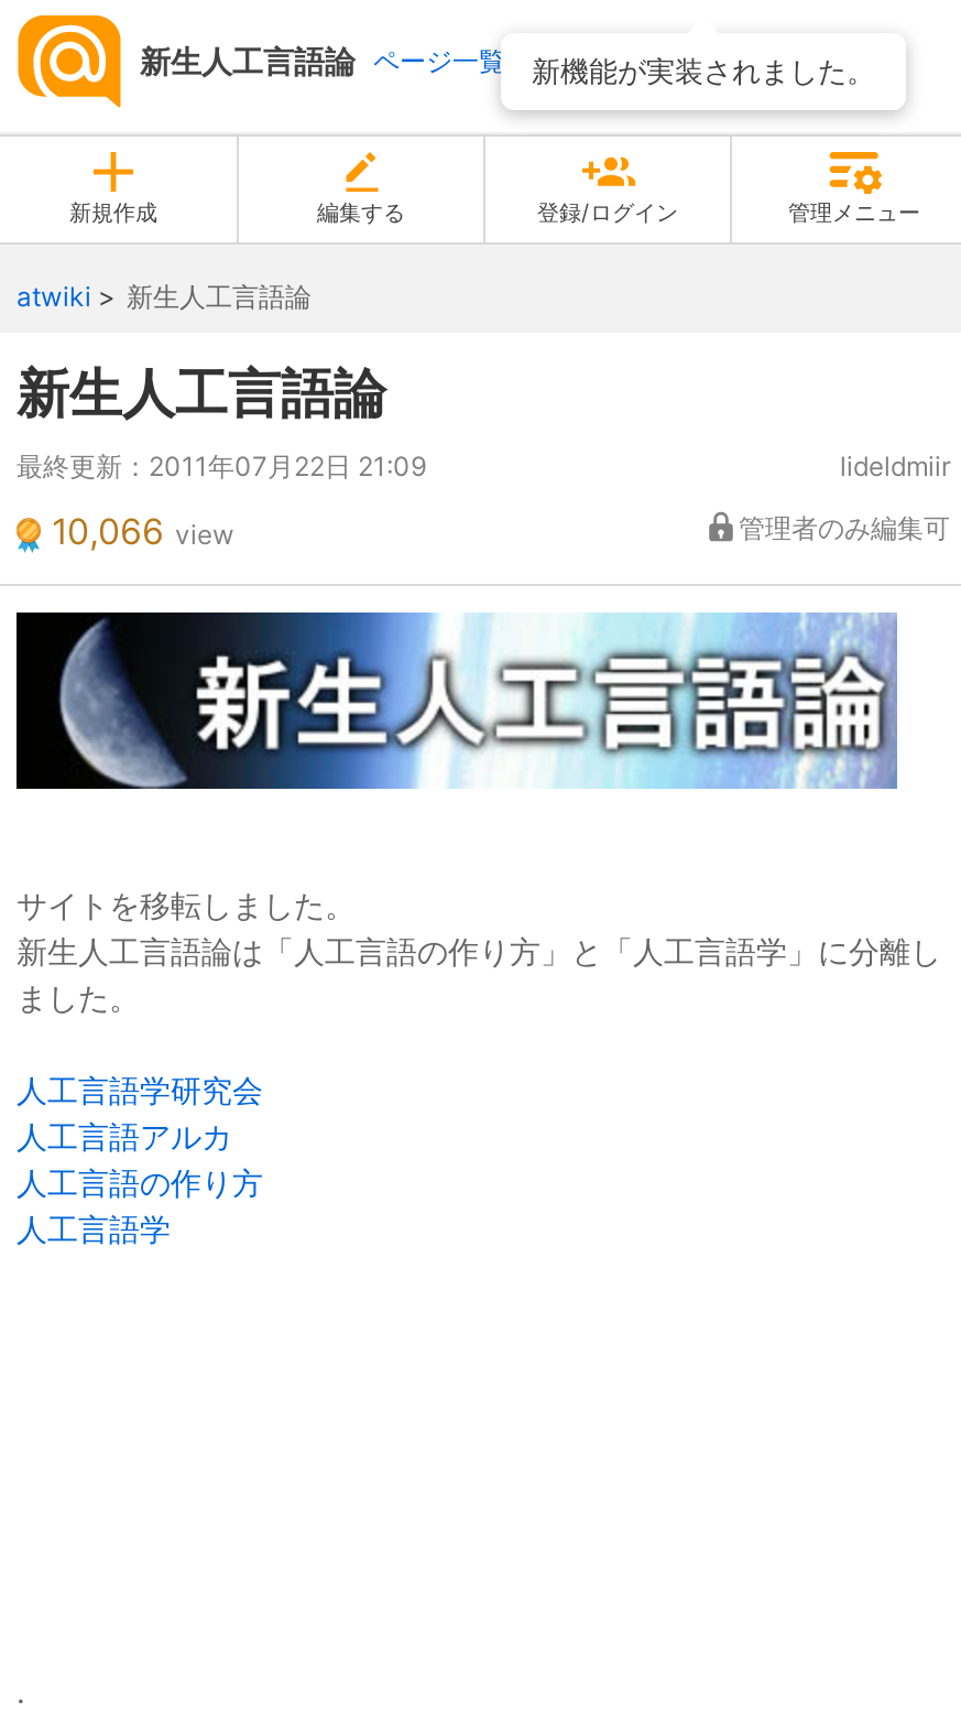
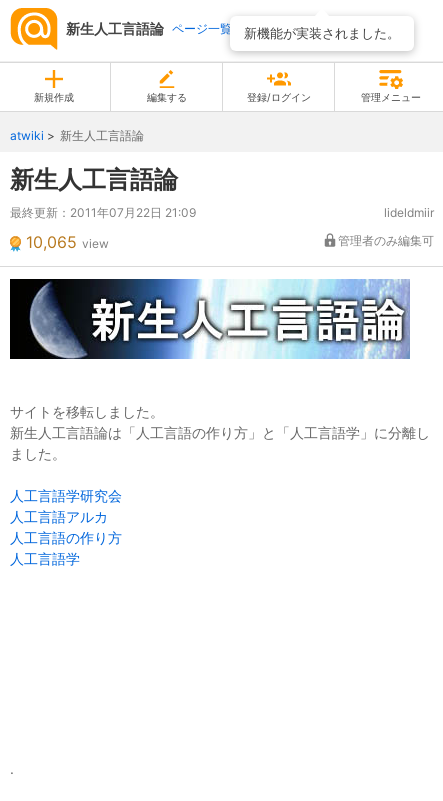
- 10,066 view
+ 10,065 view
